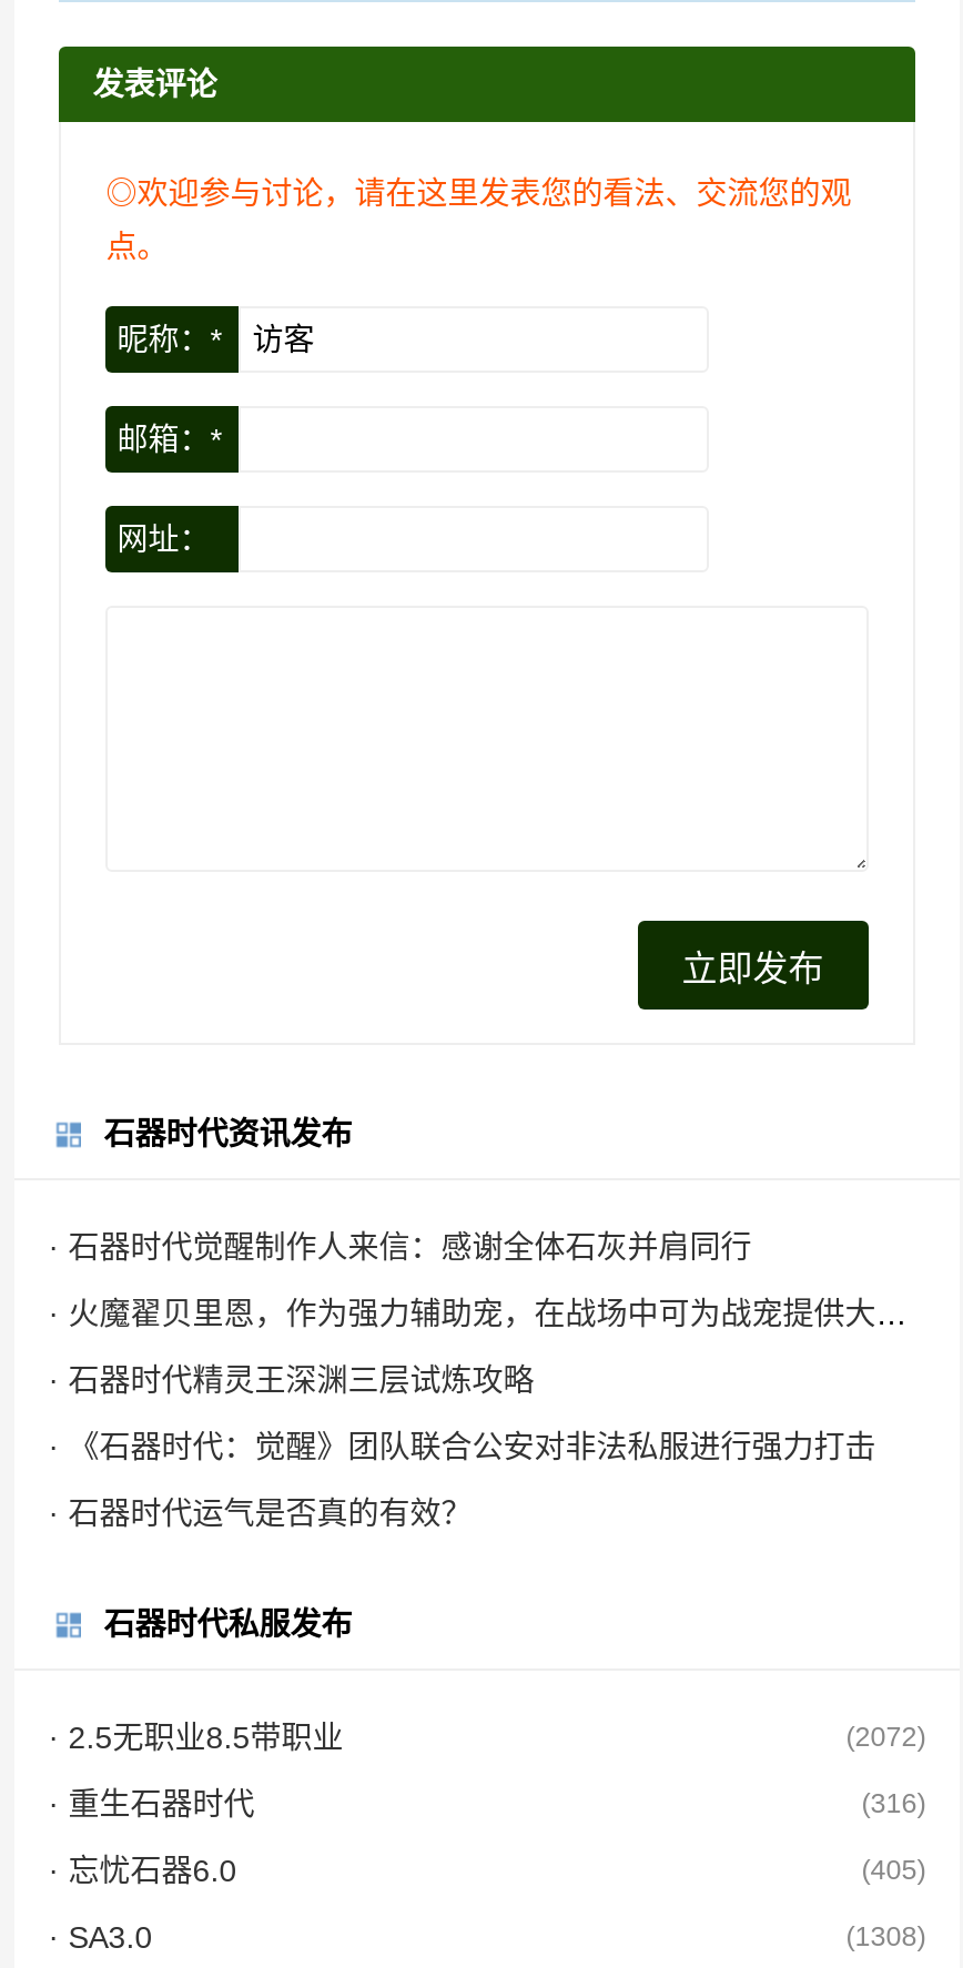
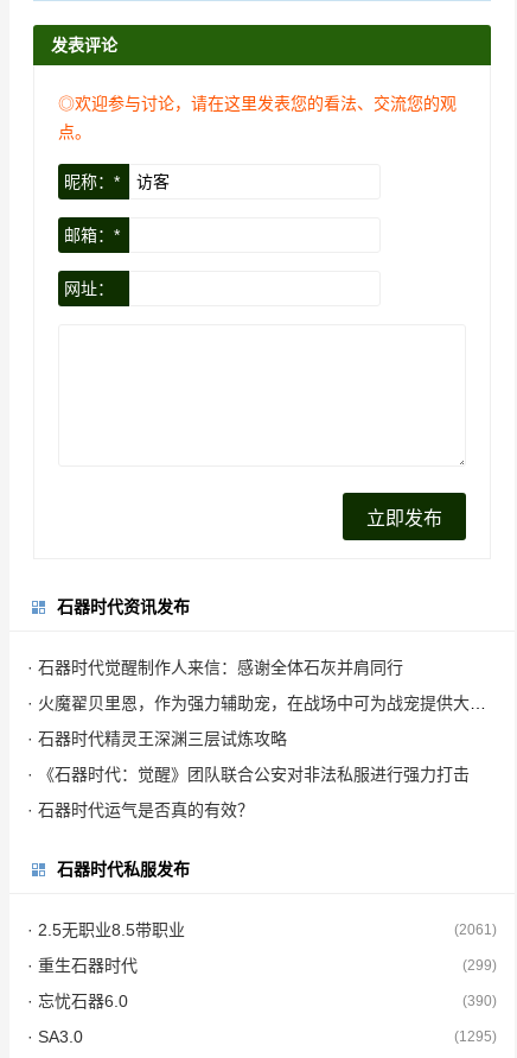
- (2072)
+ (2061)

- (316)
+ (299)

- (405)
+ (390)

- (1308)
+ (1295)
